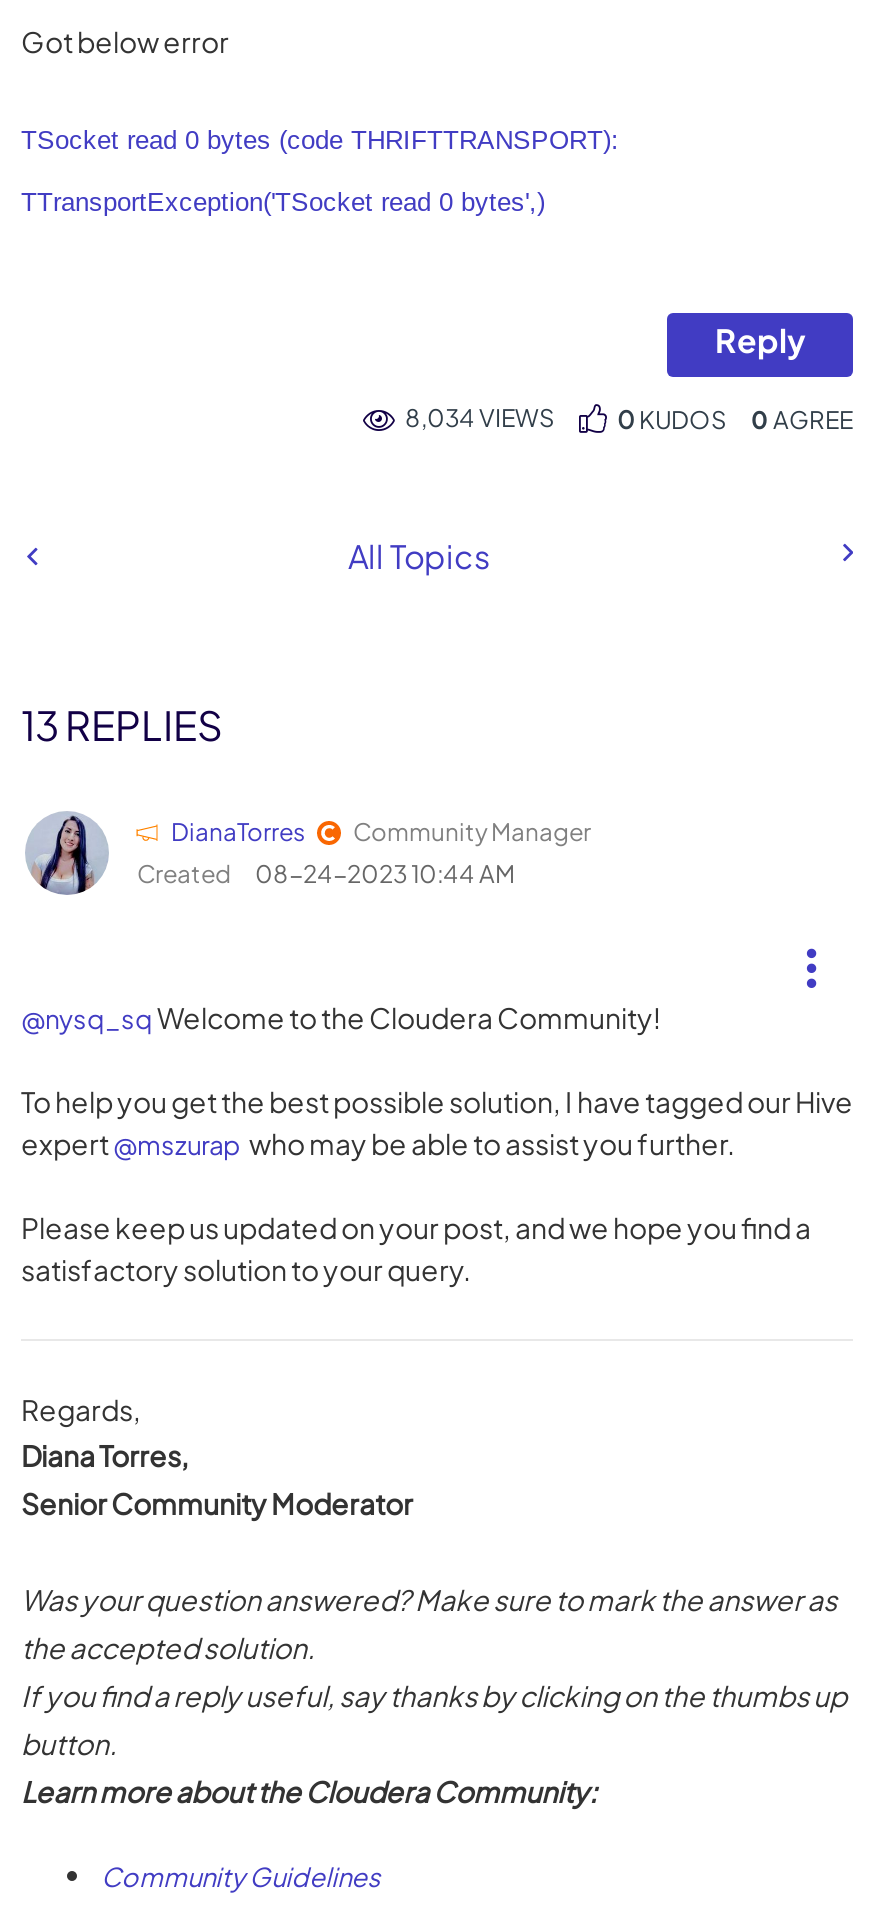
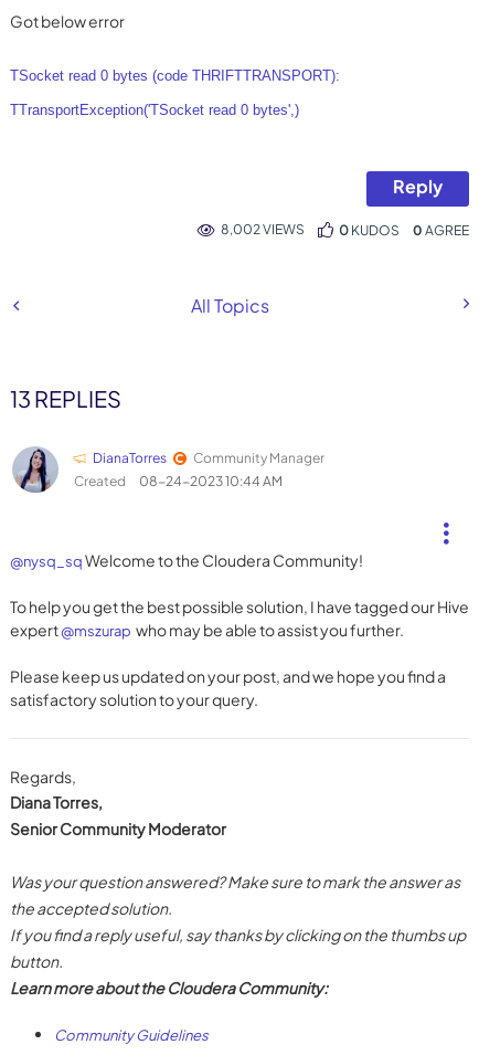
- 8,034 VIEWS
+ 8,002 VIEWS
